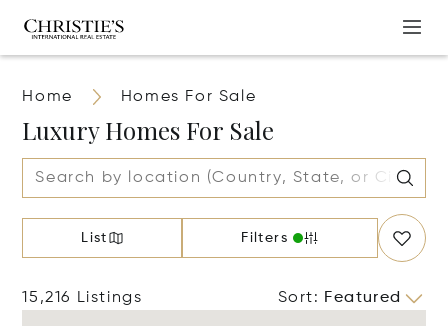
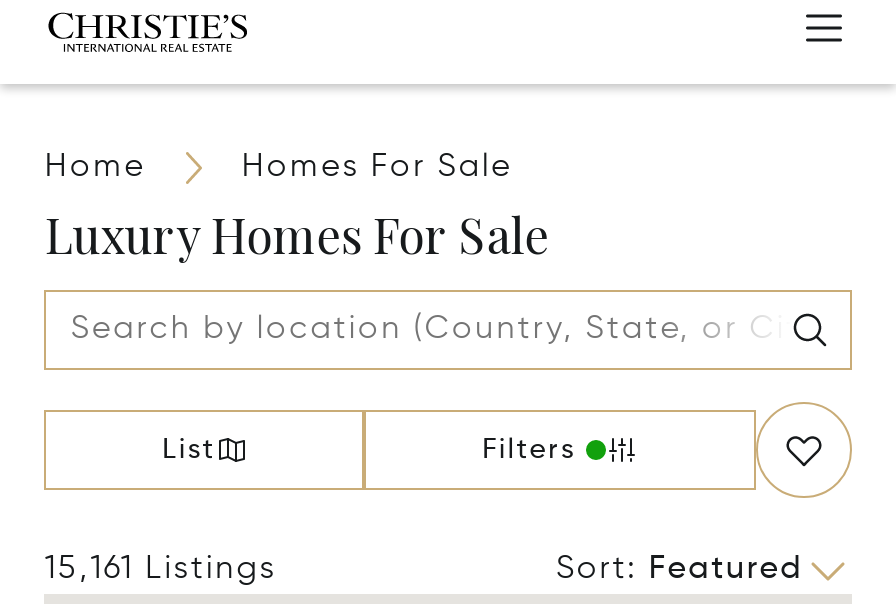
- 15,216 Listings
+ 15,161 Listings
